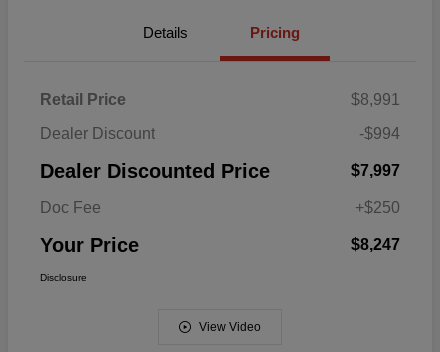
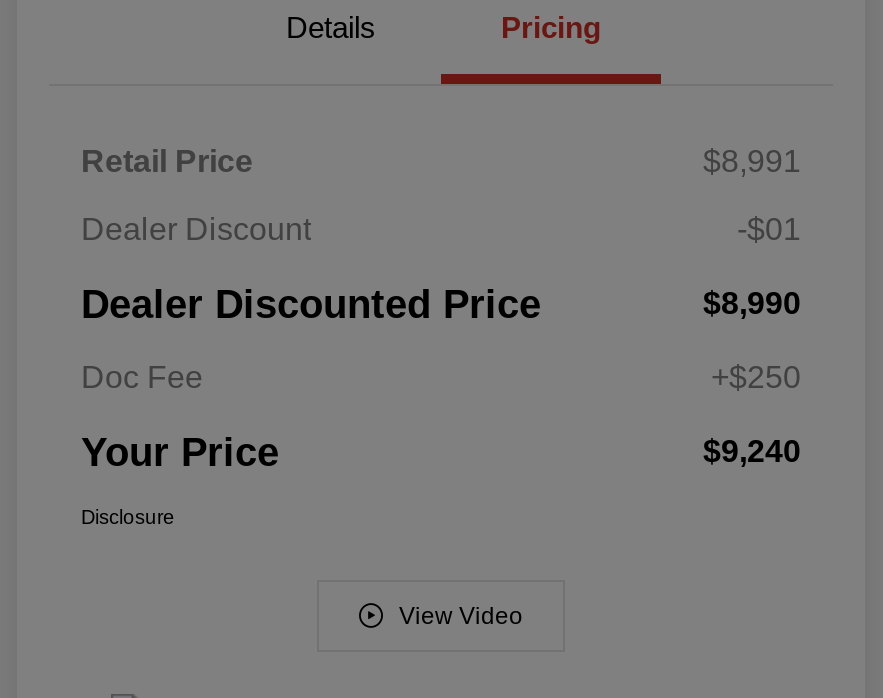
- -$994
+ -$01

- $7,997
+ $8,990

- $8,247
+ $9,240
